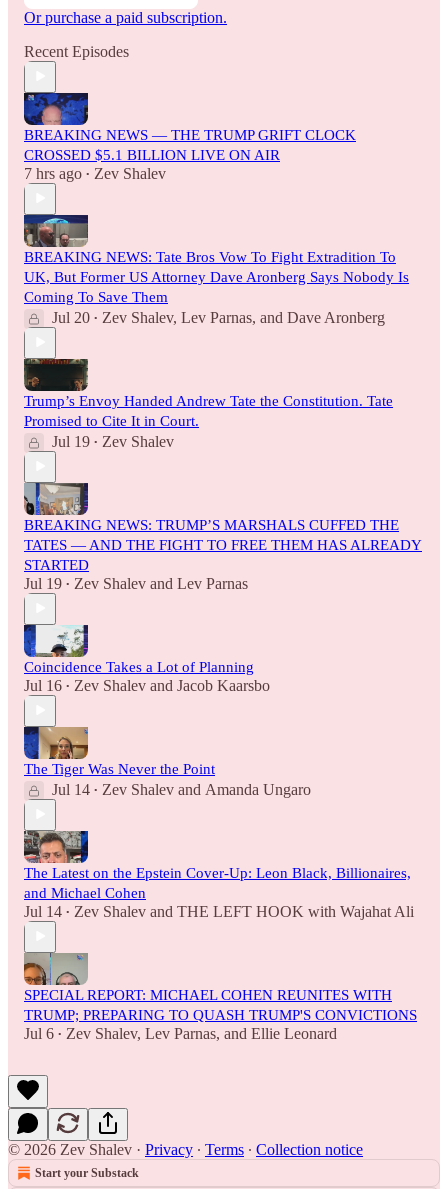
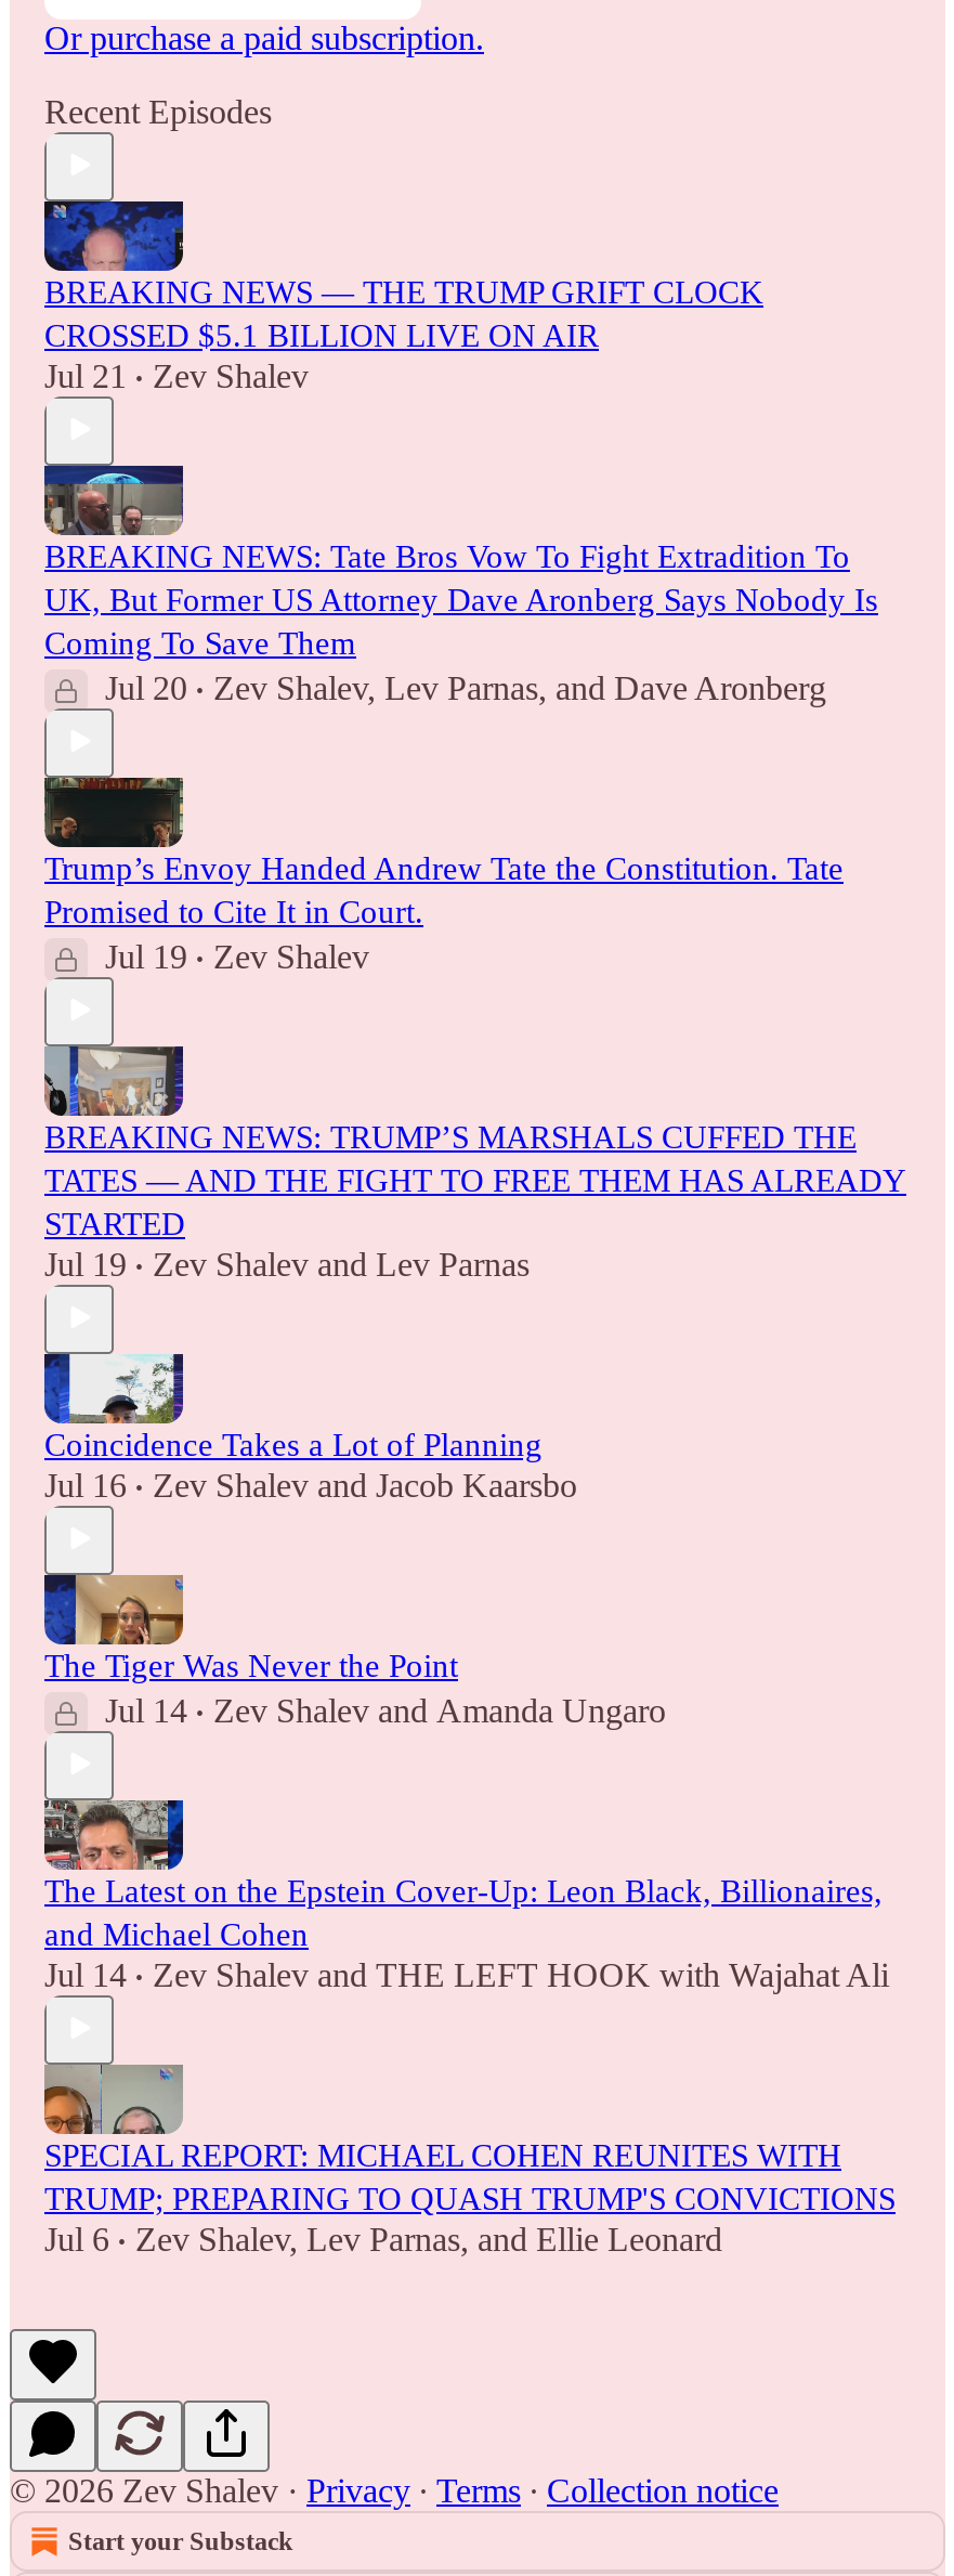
- 7 hrs ago • Zev Shalev
+ Jul 21 • Zev Shalev
